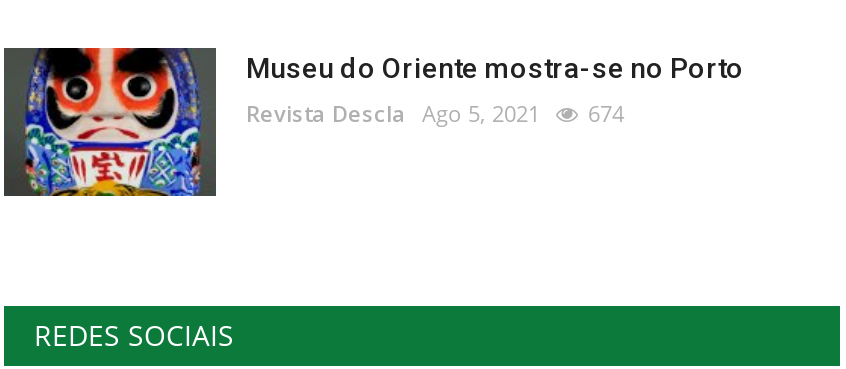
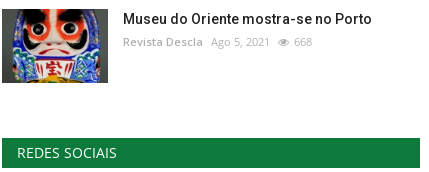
- Revista Descla Ago 5, 2021 674
+ Revista Descla Ago 5, 2021 668
